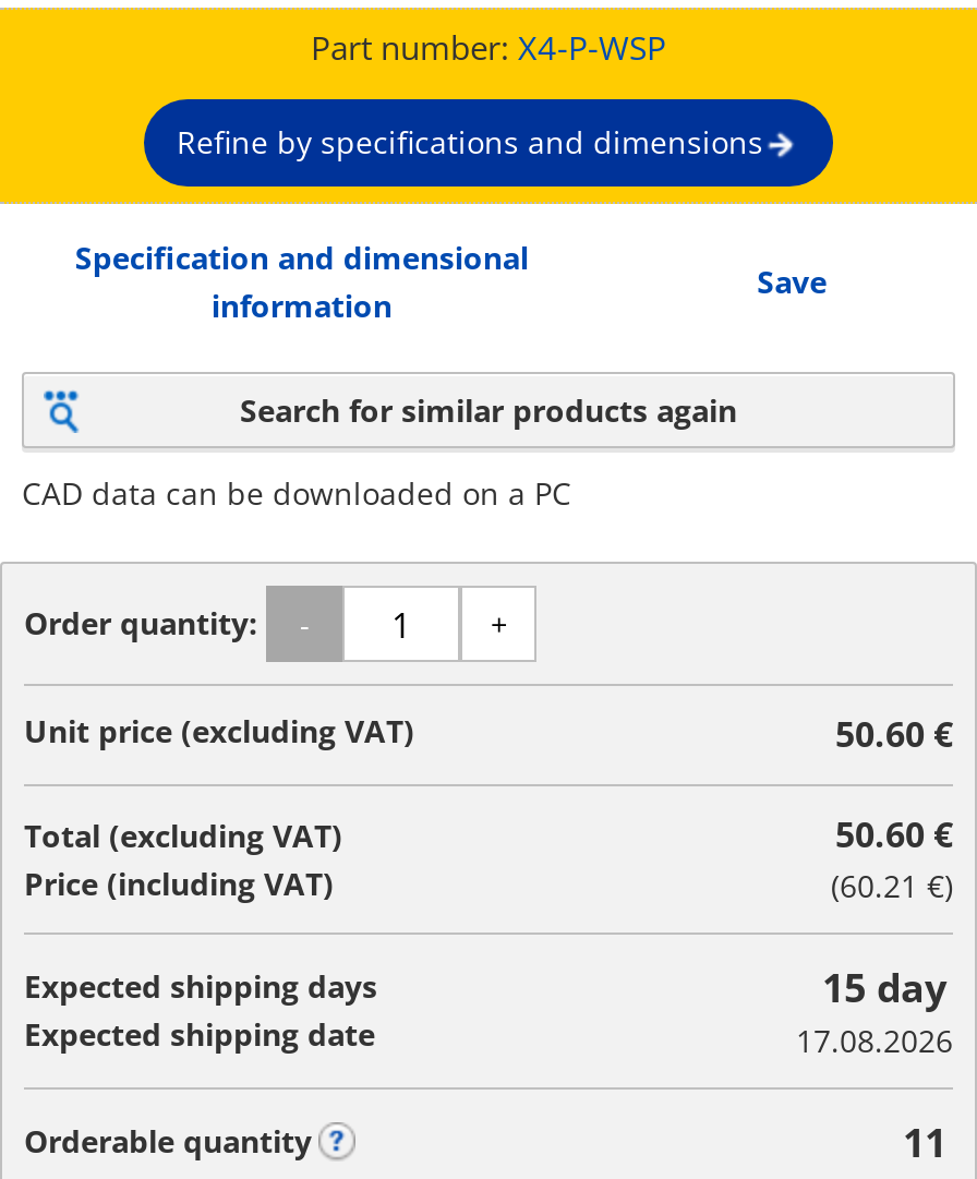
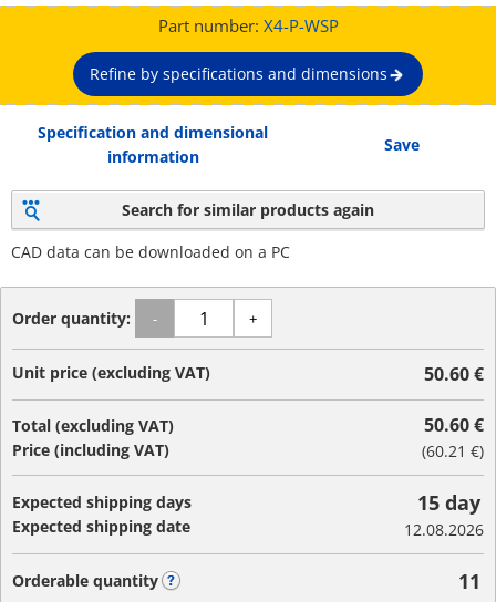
- 17.08.2026
+ 12.08.2026
